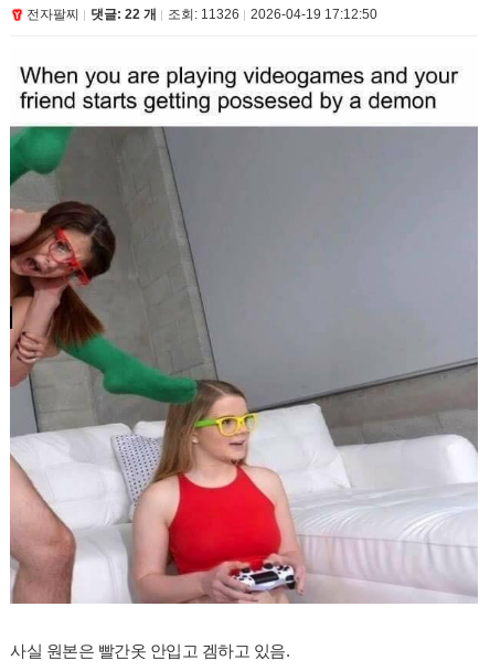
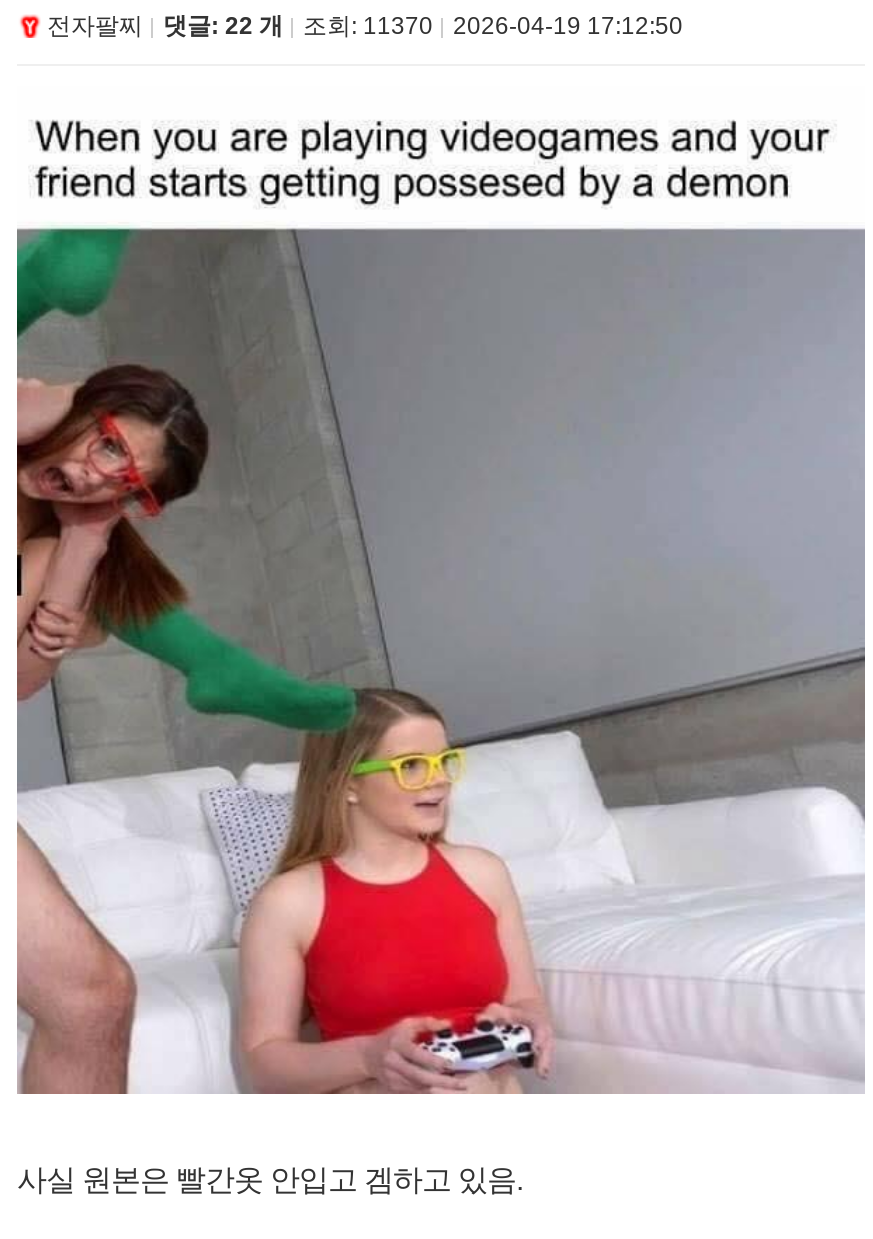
- 전자팔찌 댓글: 22 개 조회: 11326 2026-04-19 17:12:50
+ 전자팔찌 댓글: 22 개 조회: 11370 2026-04-19 17:12:50
